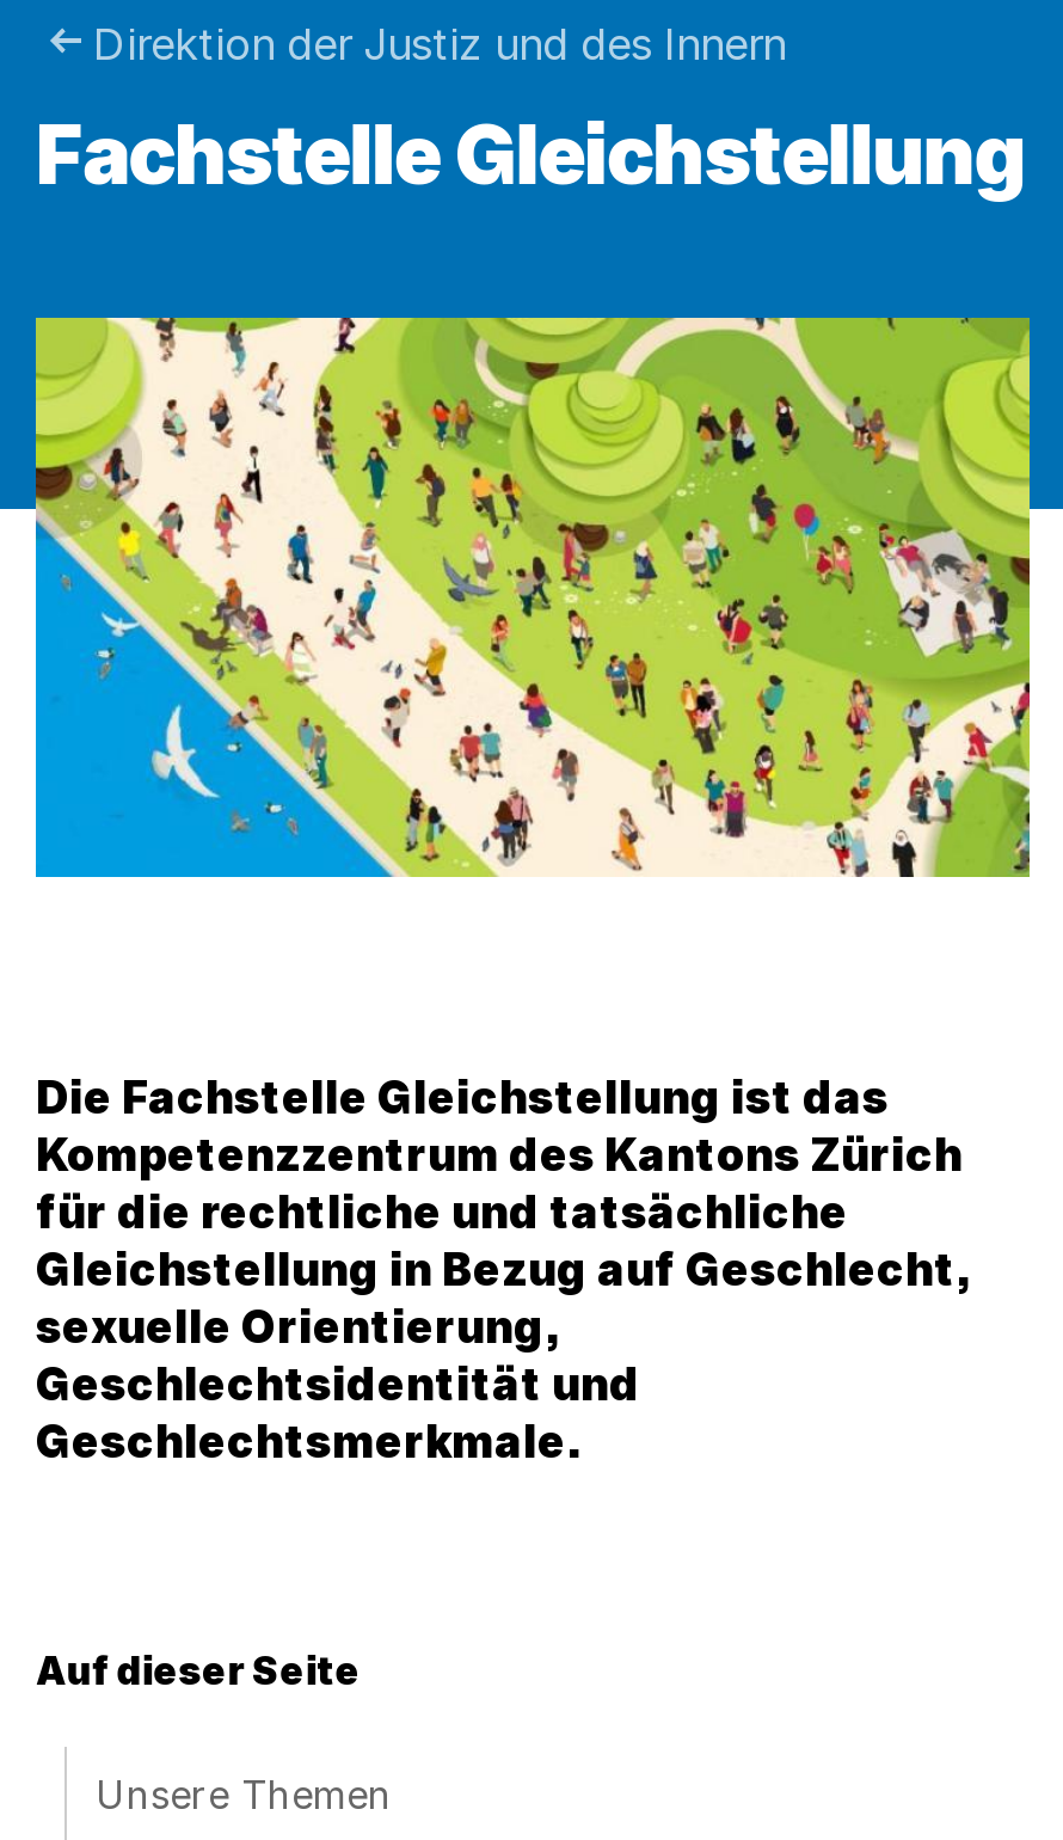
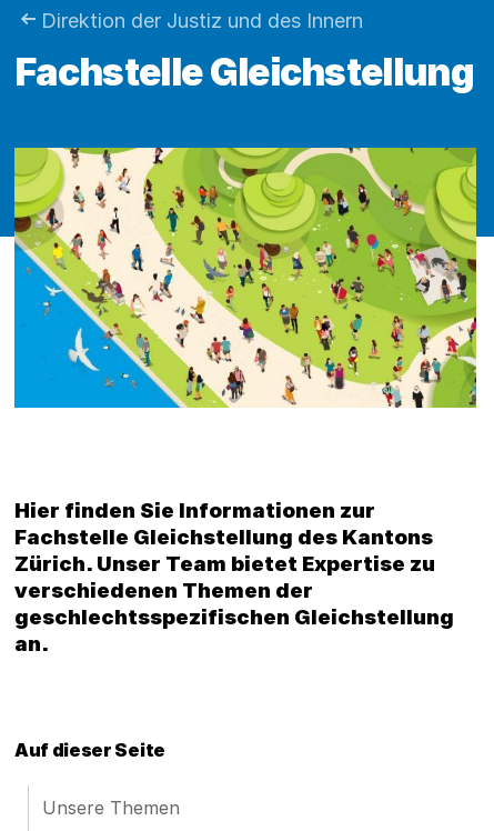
- Die Fachstelle Gleichstellung ist das
- Kompetenzzentrum des Kantons Zürich
- für die rechtliche und tatsächliche
- Gleichstellung in Bezug auf Geschlecht,
- sexuelle Orientierung,
- Geschlechtsidentität und
- Geschlechtsmerkmale.
+ Hier finden Sie Informationen zur
+ Fachstelle Gleichstellung des Kantons
+ Zürich. Unser Team bietet Expertise zu
+ verschiedenen Themen der
+ geschlechtsspezifischen Gleichstellung
+ an.
